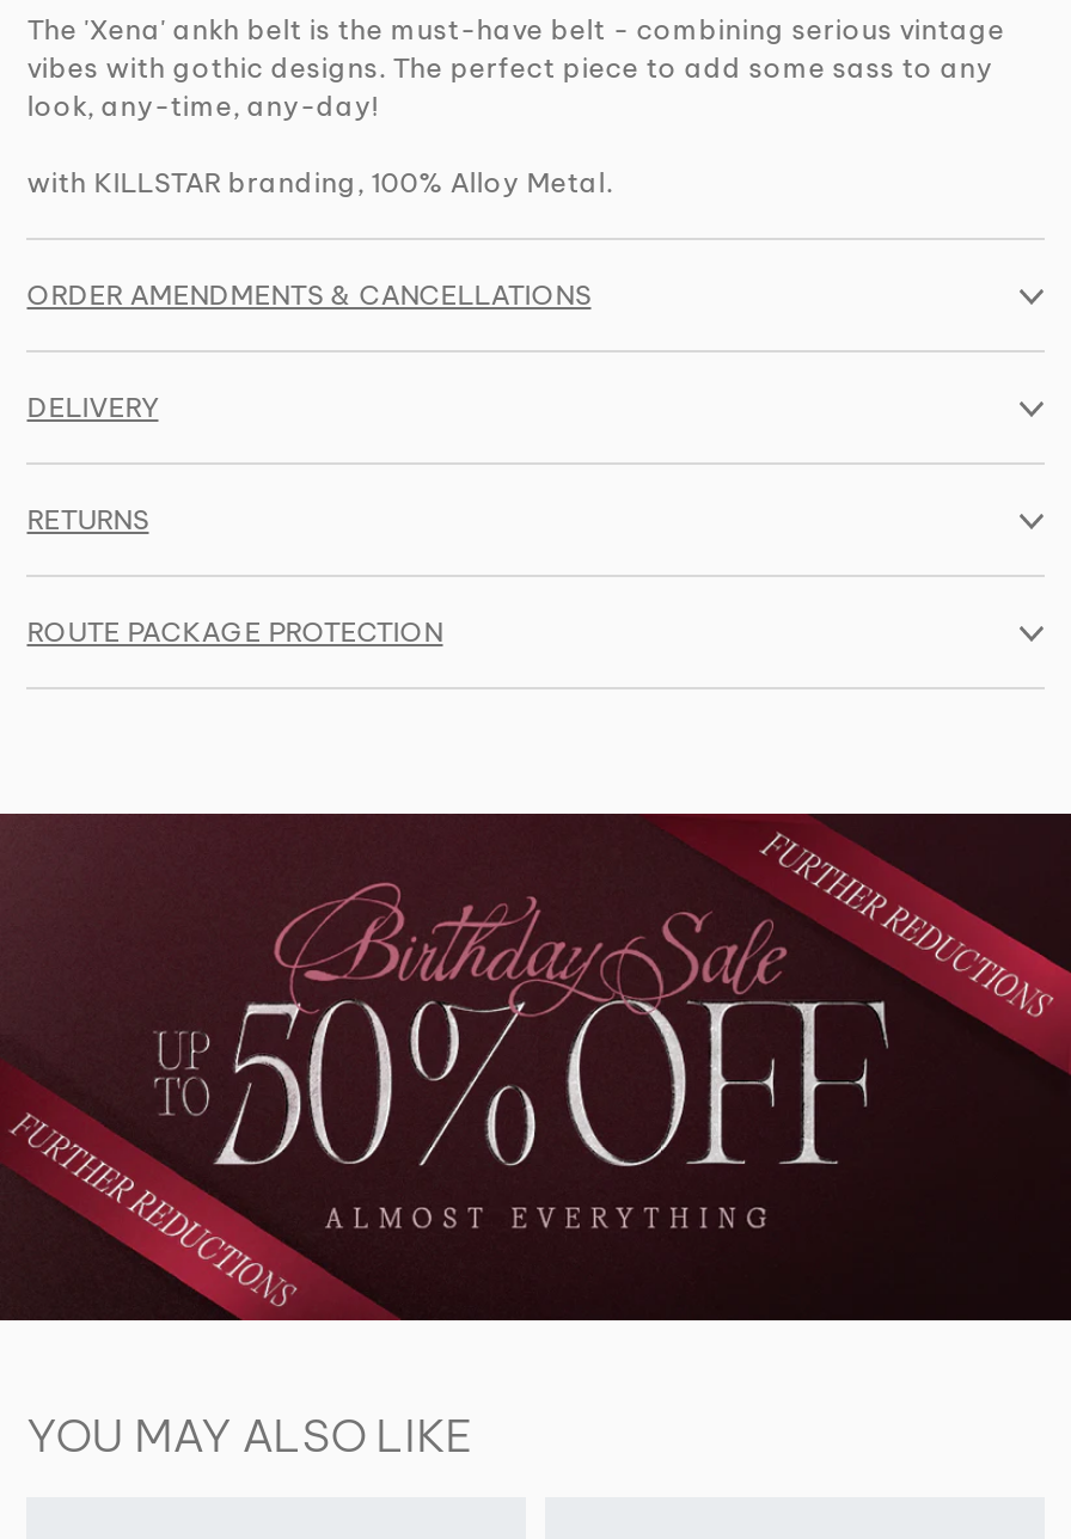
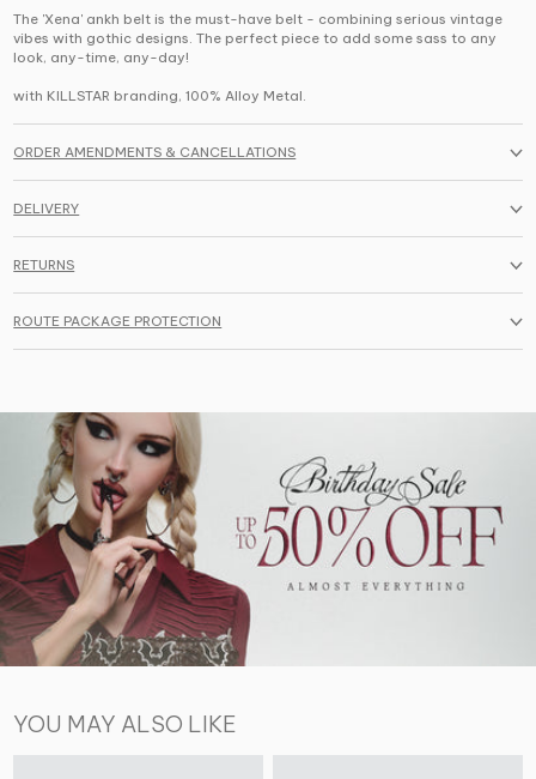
- [image]
+ [image]
